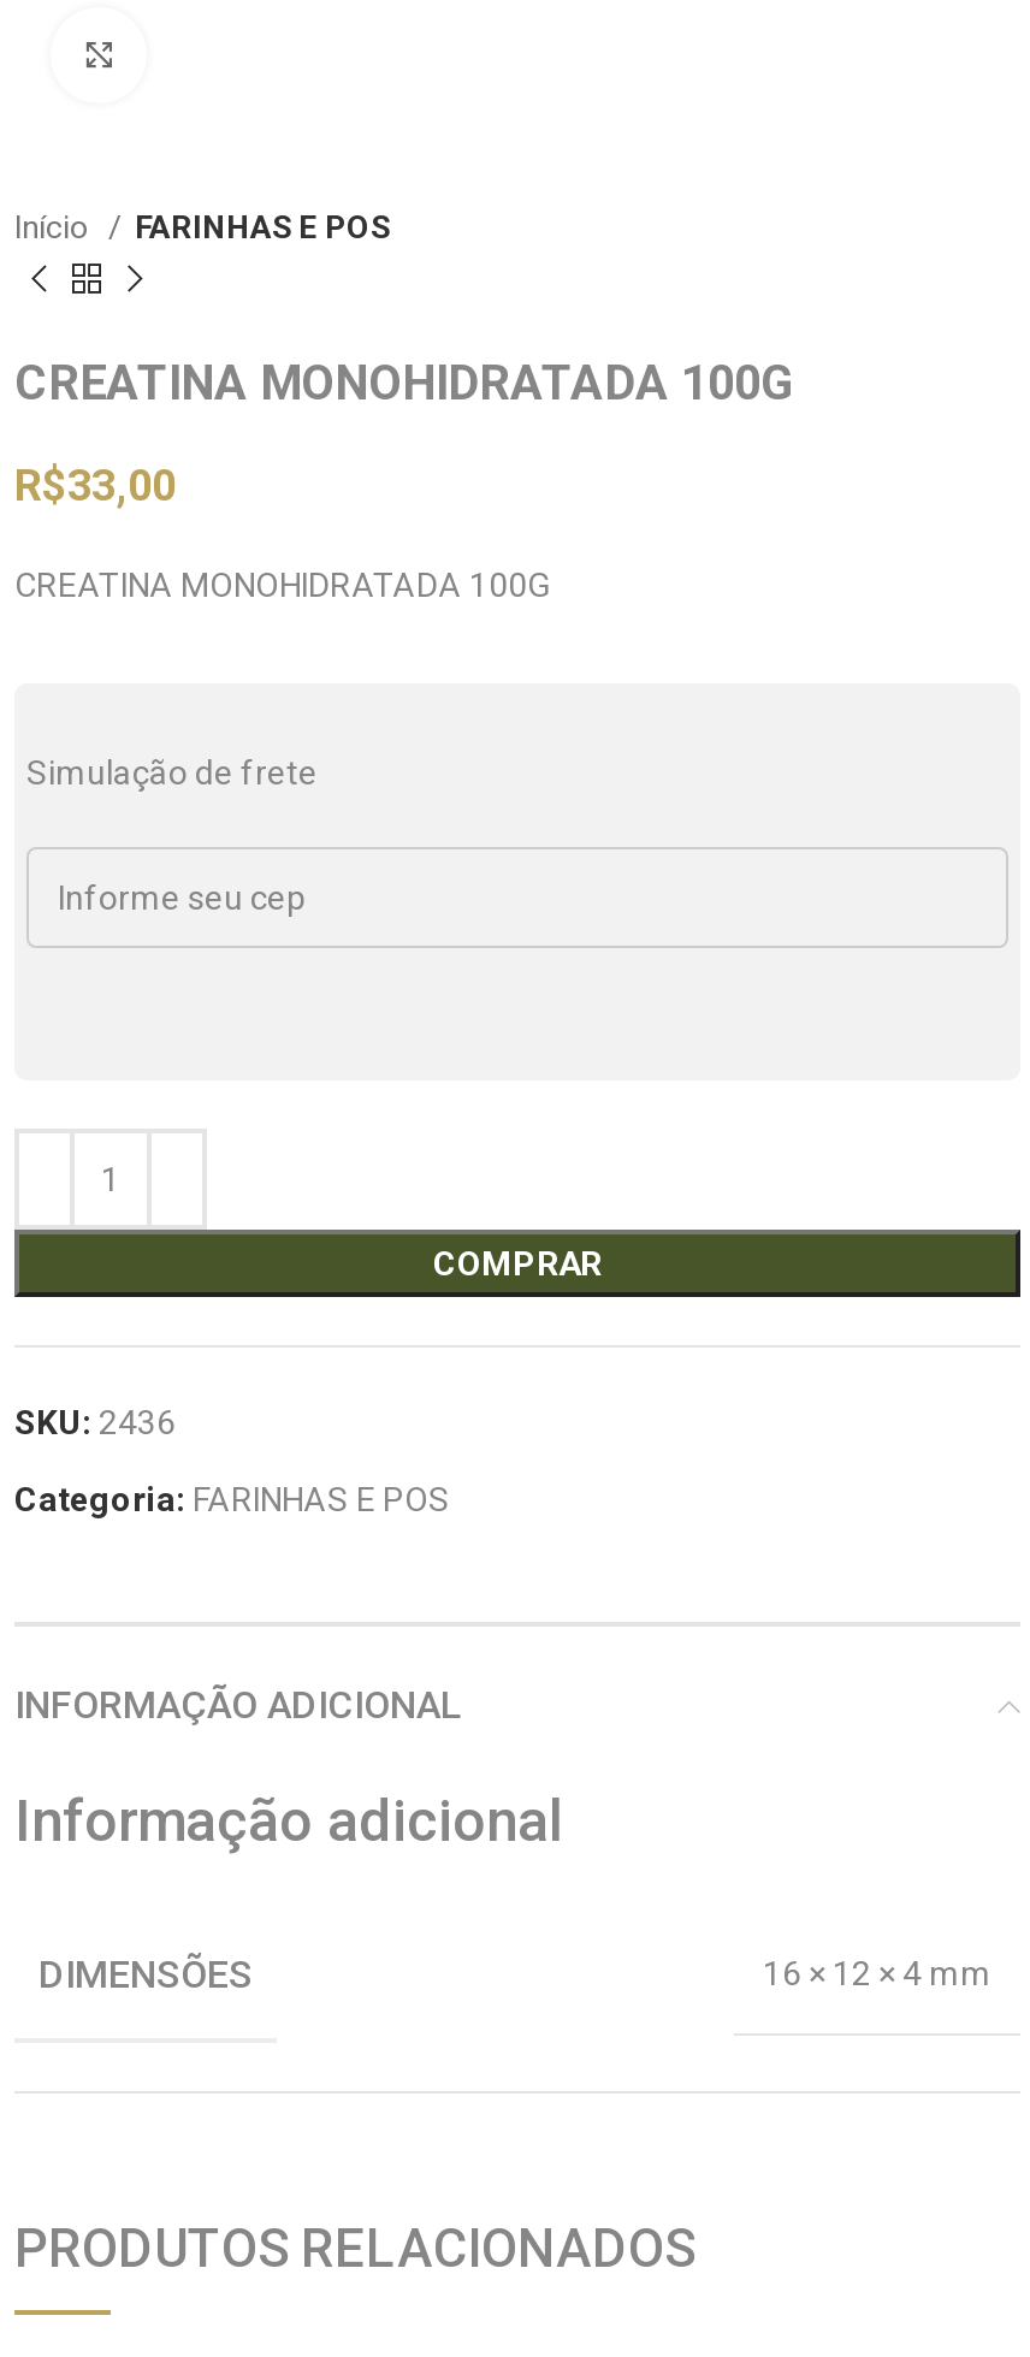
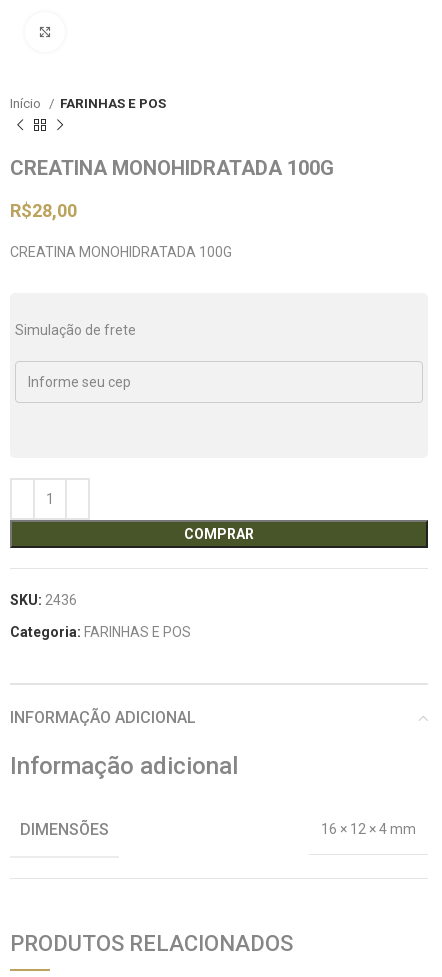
- R$33,00
+ R$28,00
